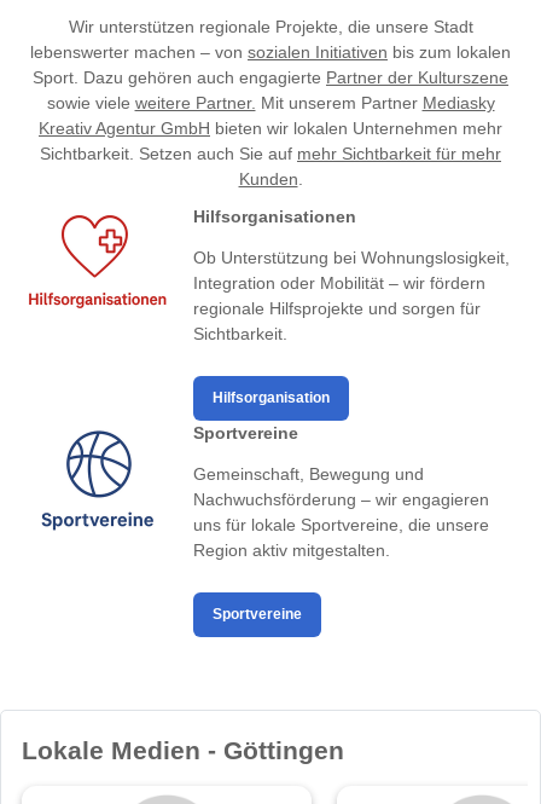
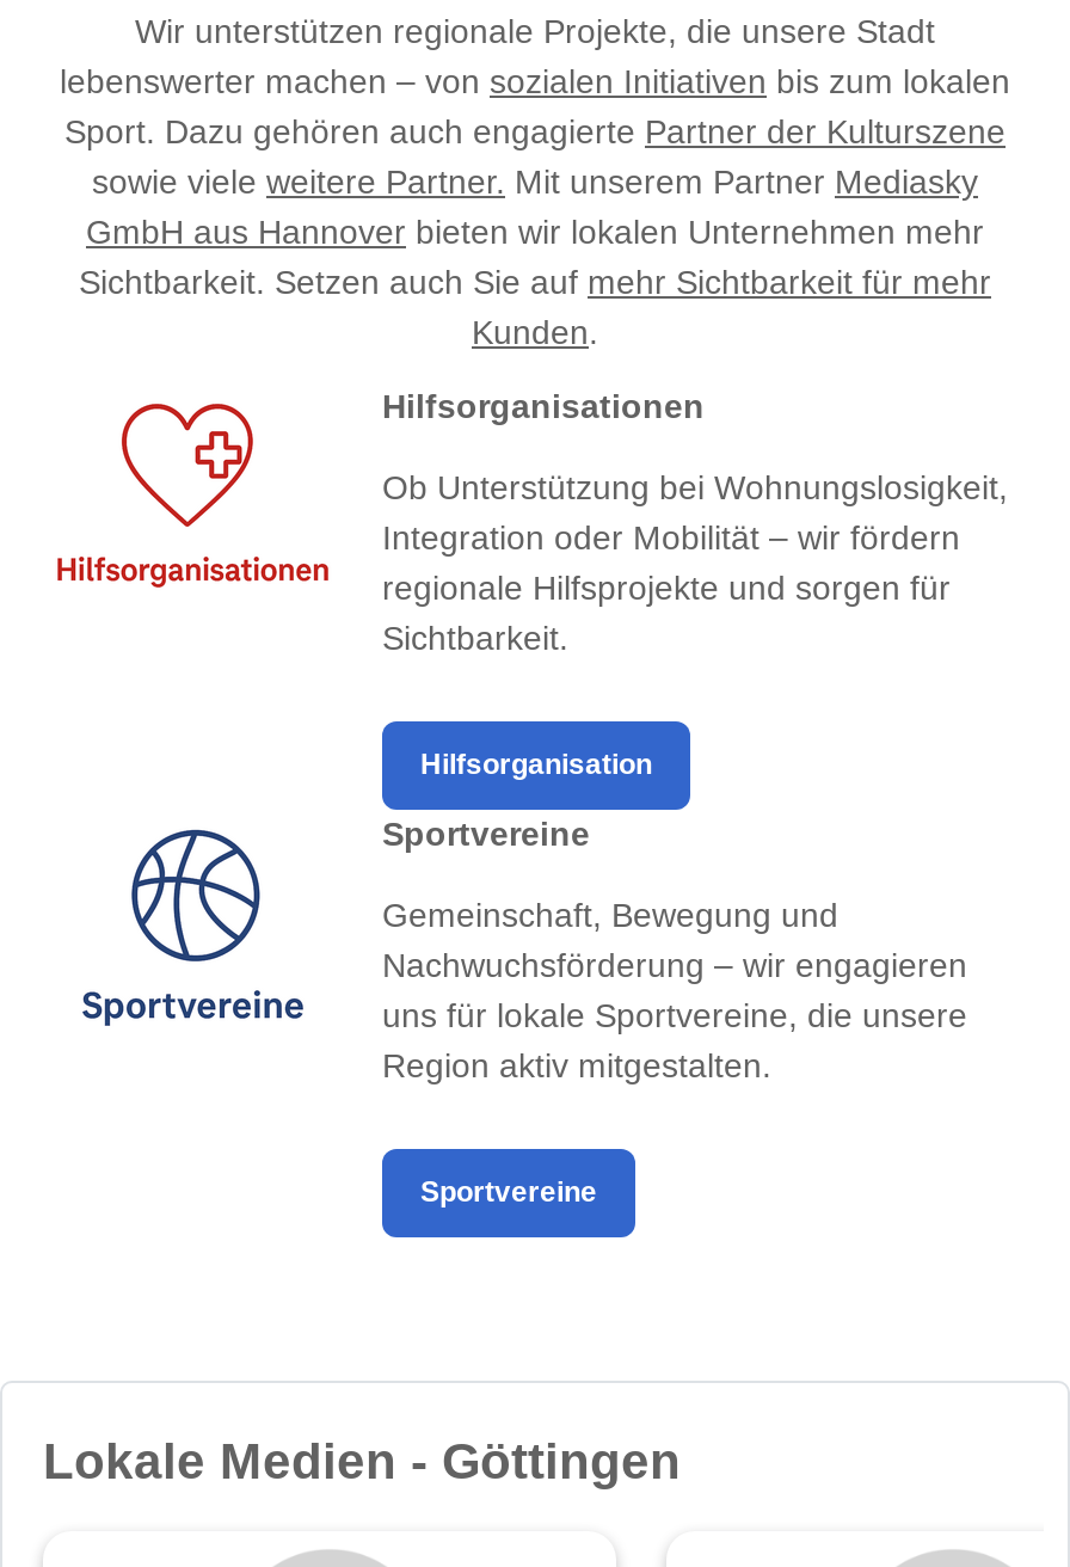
- Kreativ Agentur GmbH bieten wir lokalen Unternehmen mehr
+ GmbH aus Hannover bieten wir lokalen Unternehmen mehr
